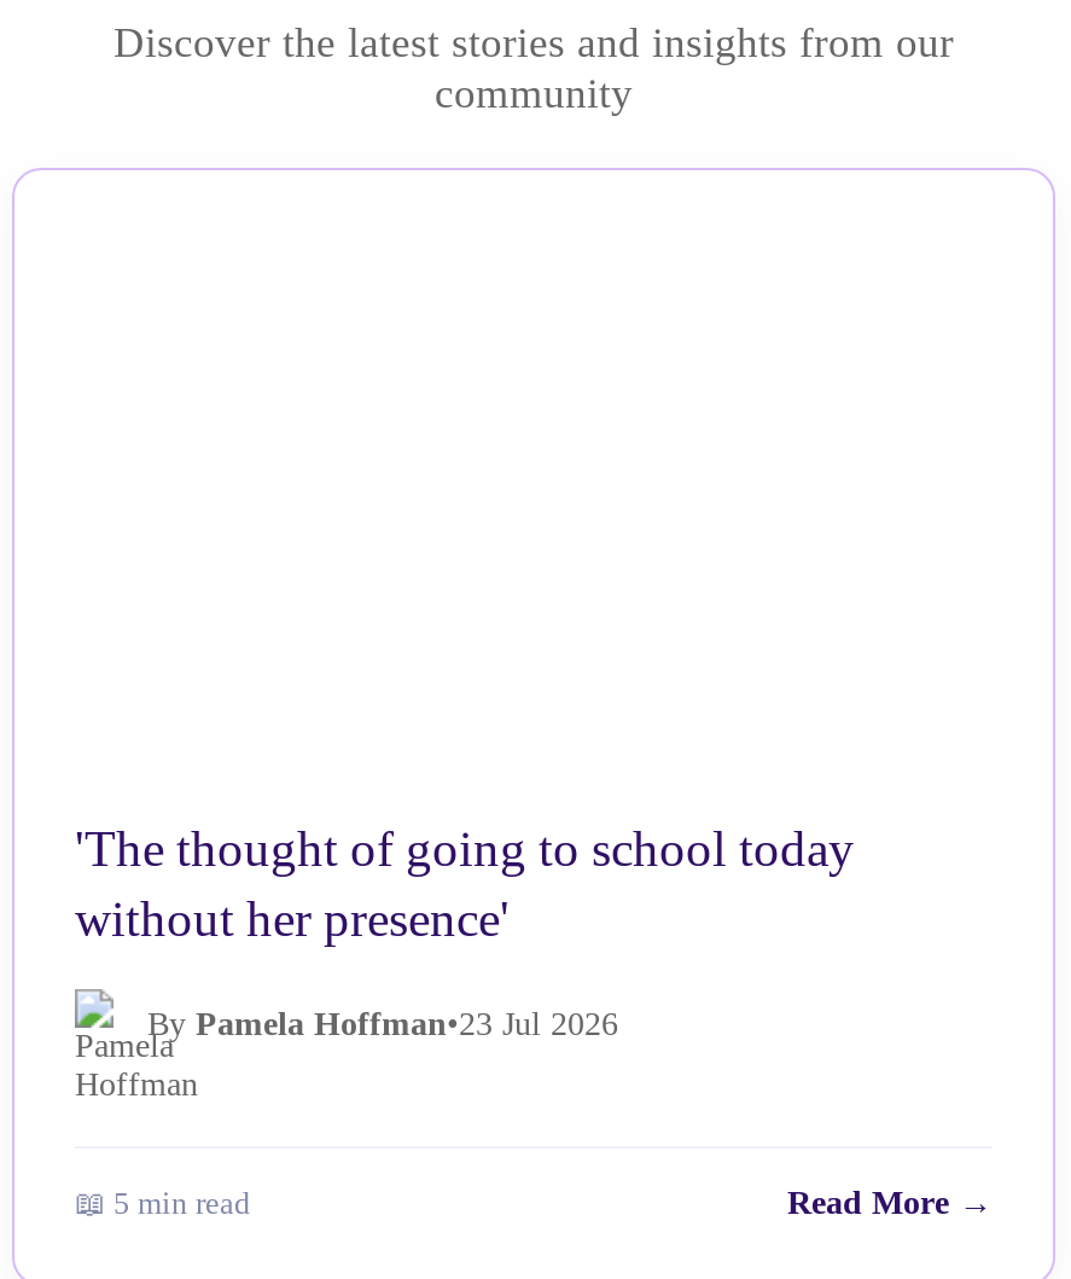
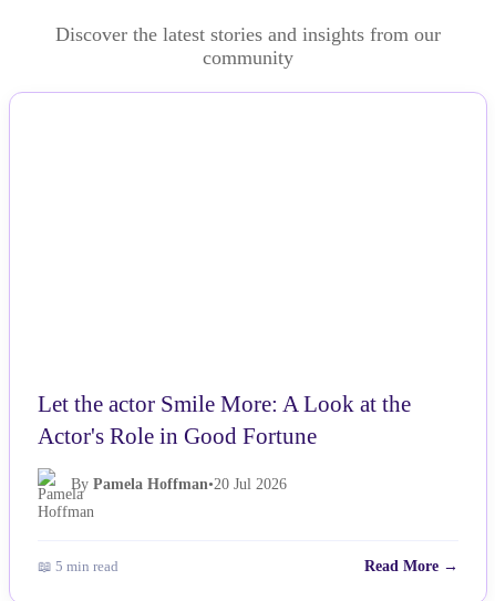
- 'The thought of going to school today
- without her presence'
+ Let the actor Smile More: A Look at the
+ Actor's Role in Good Fortune

- By Pamela Hoffman•23 Jul 2026
+ By Pamela Hoffman•20 Jul 2026
